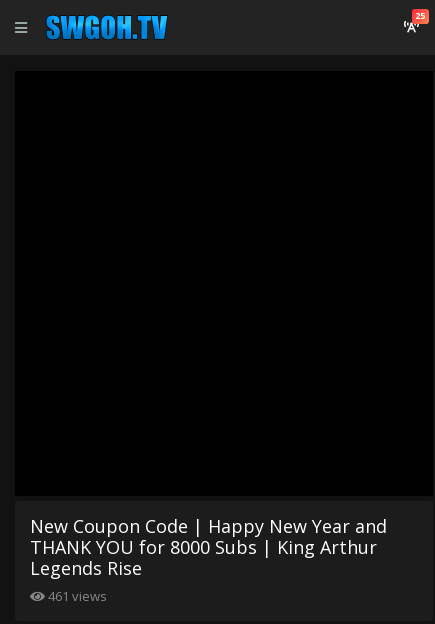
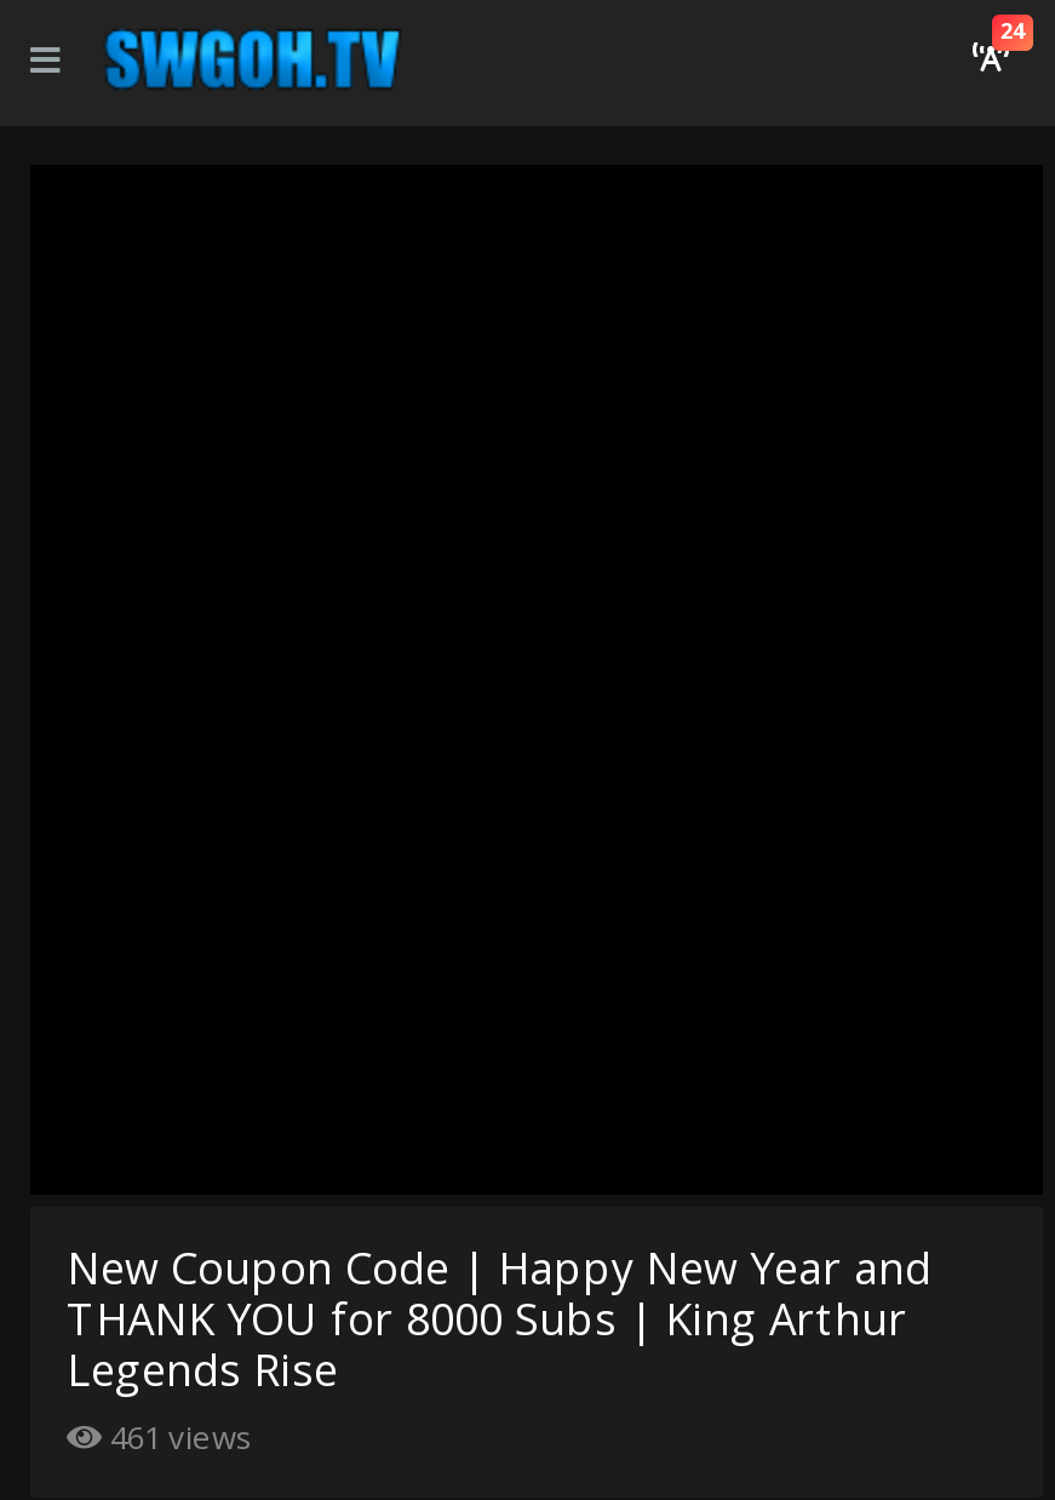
- 25
+ 24
